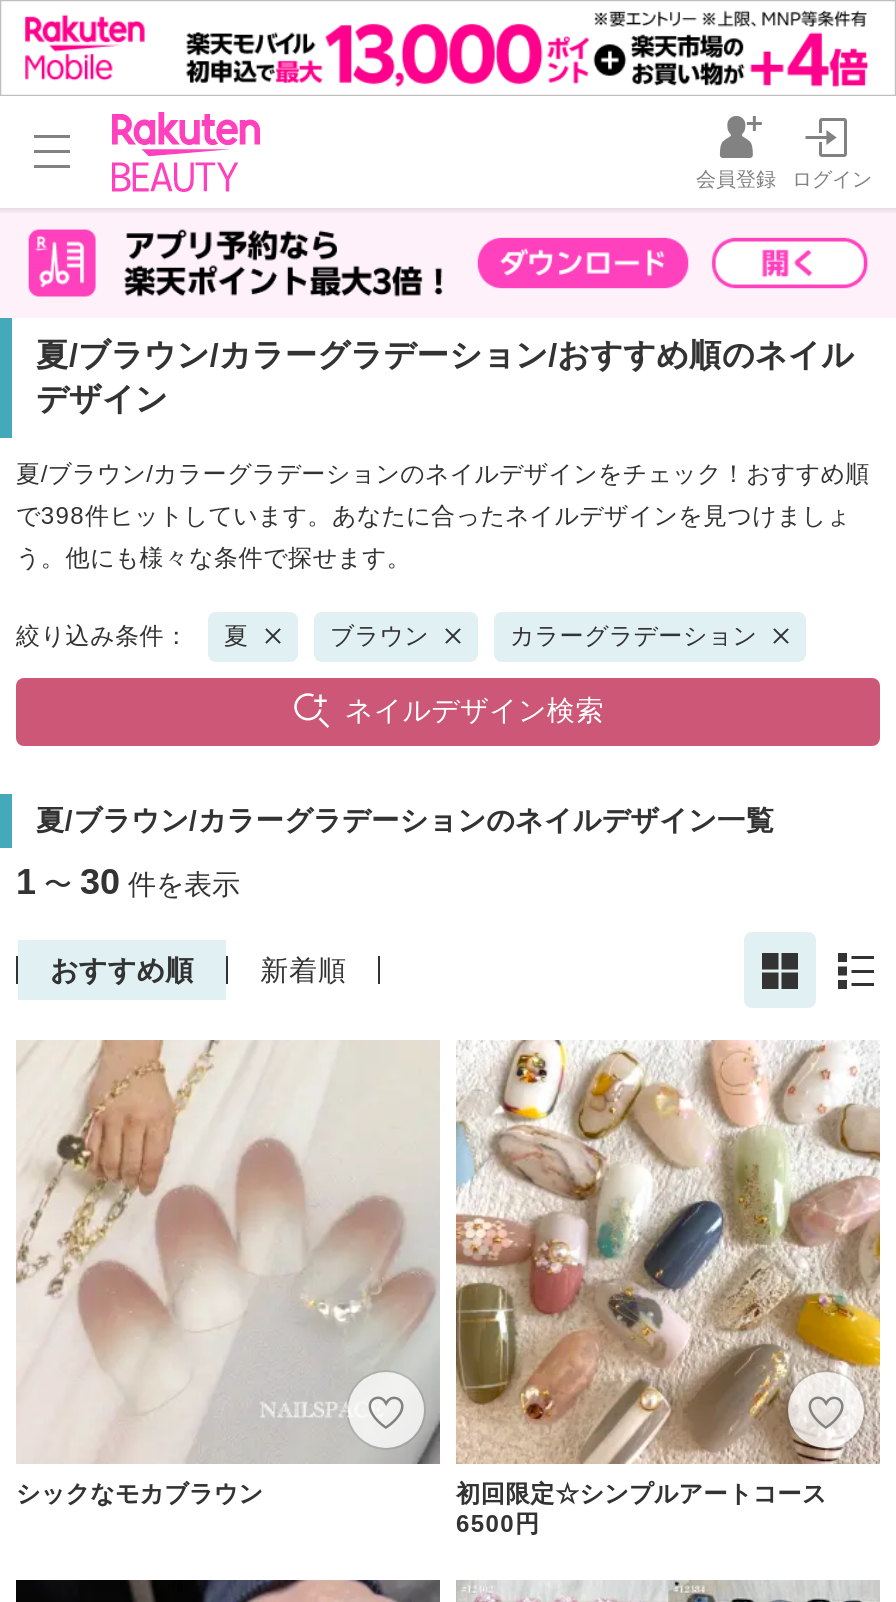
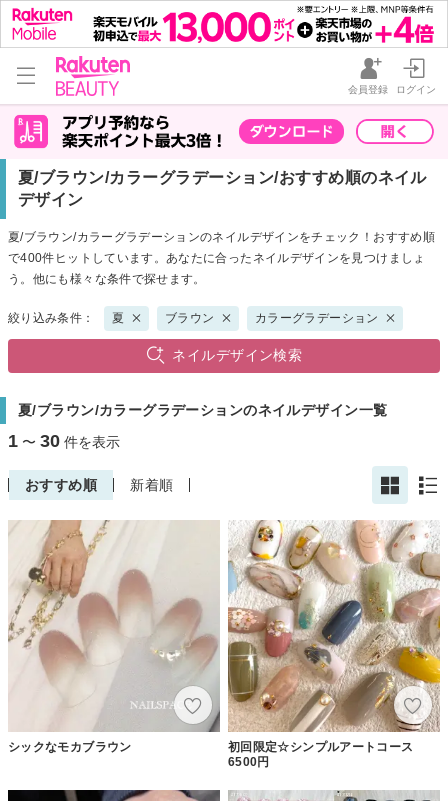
- で398件ヒットしています。あなたに合ったネイルデザインを見つけましょ
+ で400件ヒットしています。あなたに合ったネイルデザインを見つけましょ
